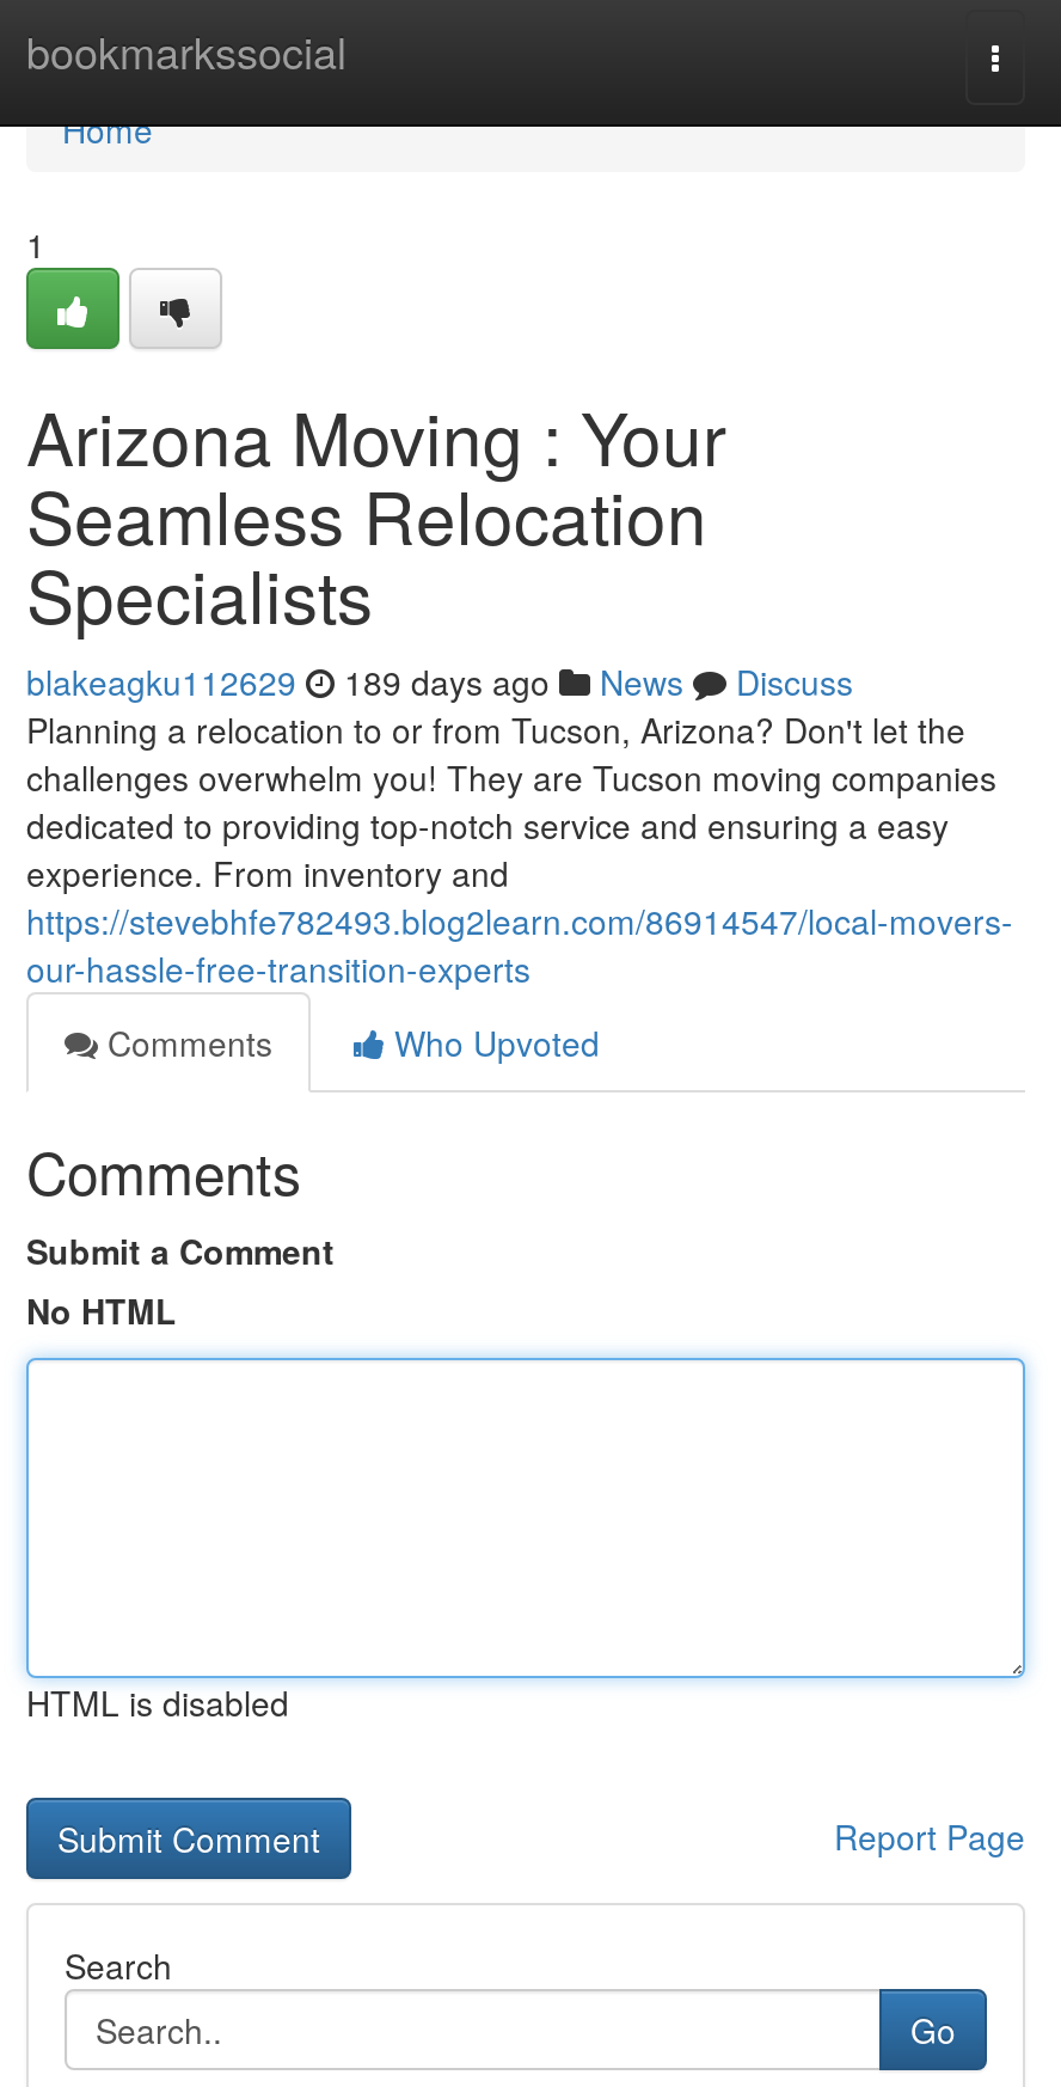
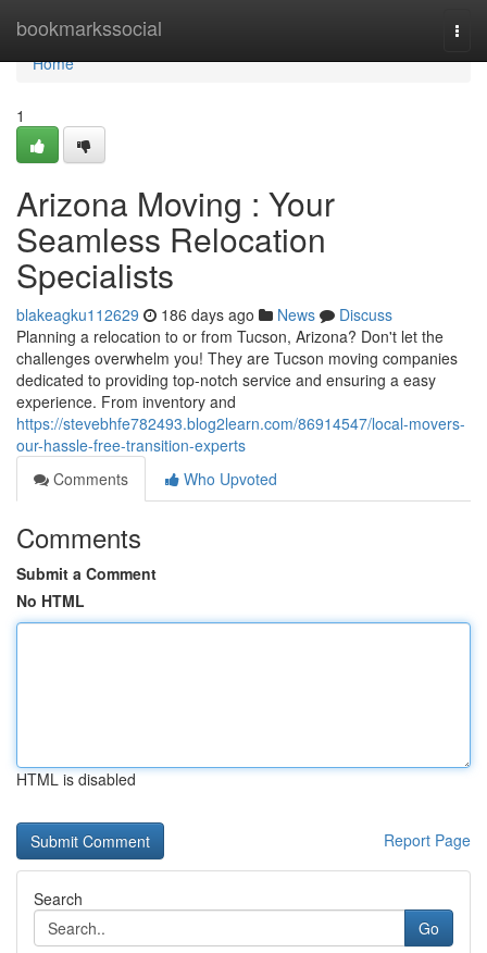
- blakeagku112629 189 days ago News Discuss
+ blakeagku112629 186 days ago News Discuss
